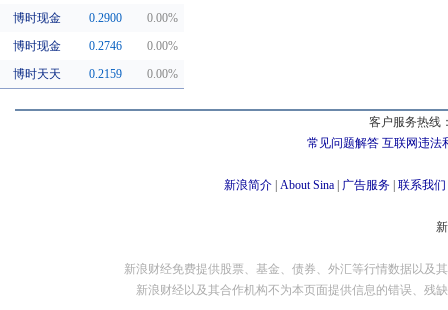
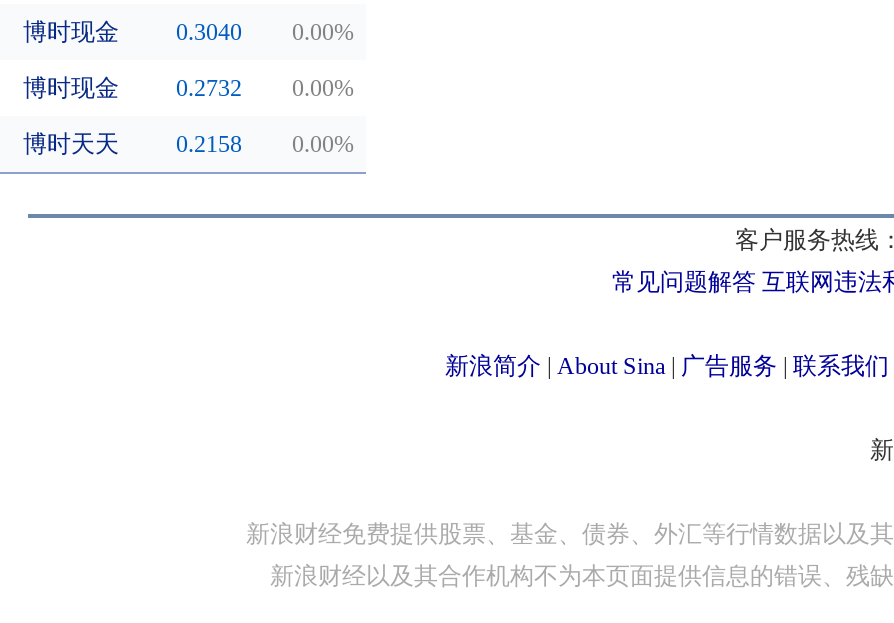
- 0.2900 0.00%
+ 0.3040 0.00%

- 0.2746 0.00%
+ 0.2732 0.00%

- 0.2159 0.00%
+ 0.2158 0.00%
